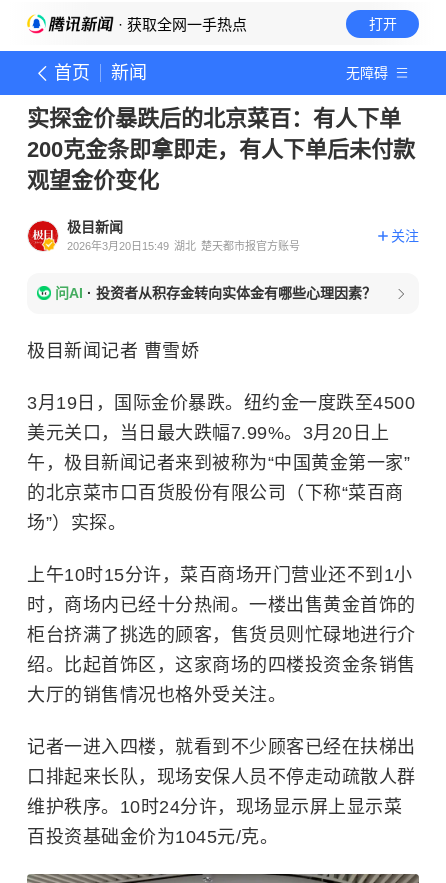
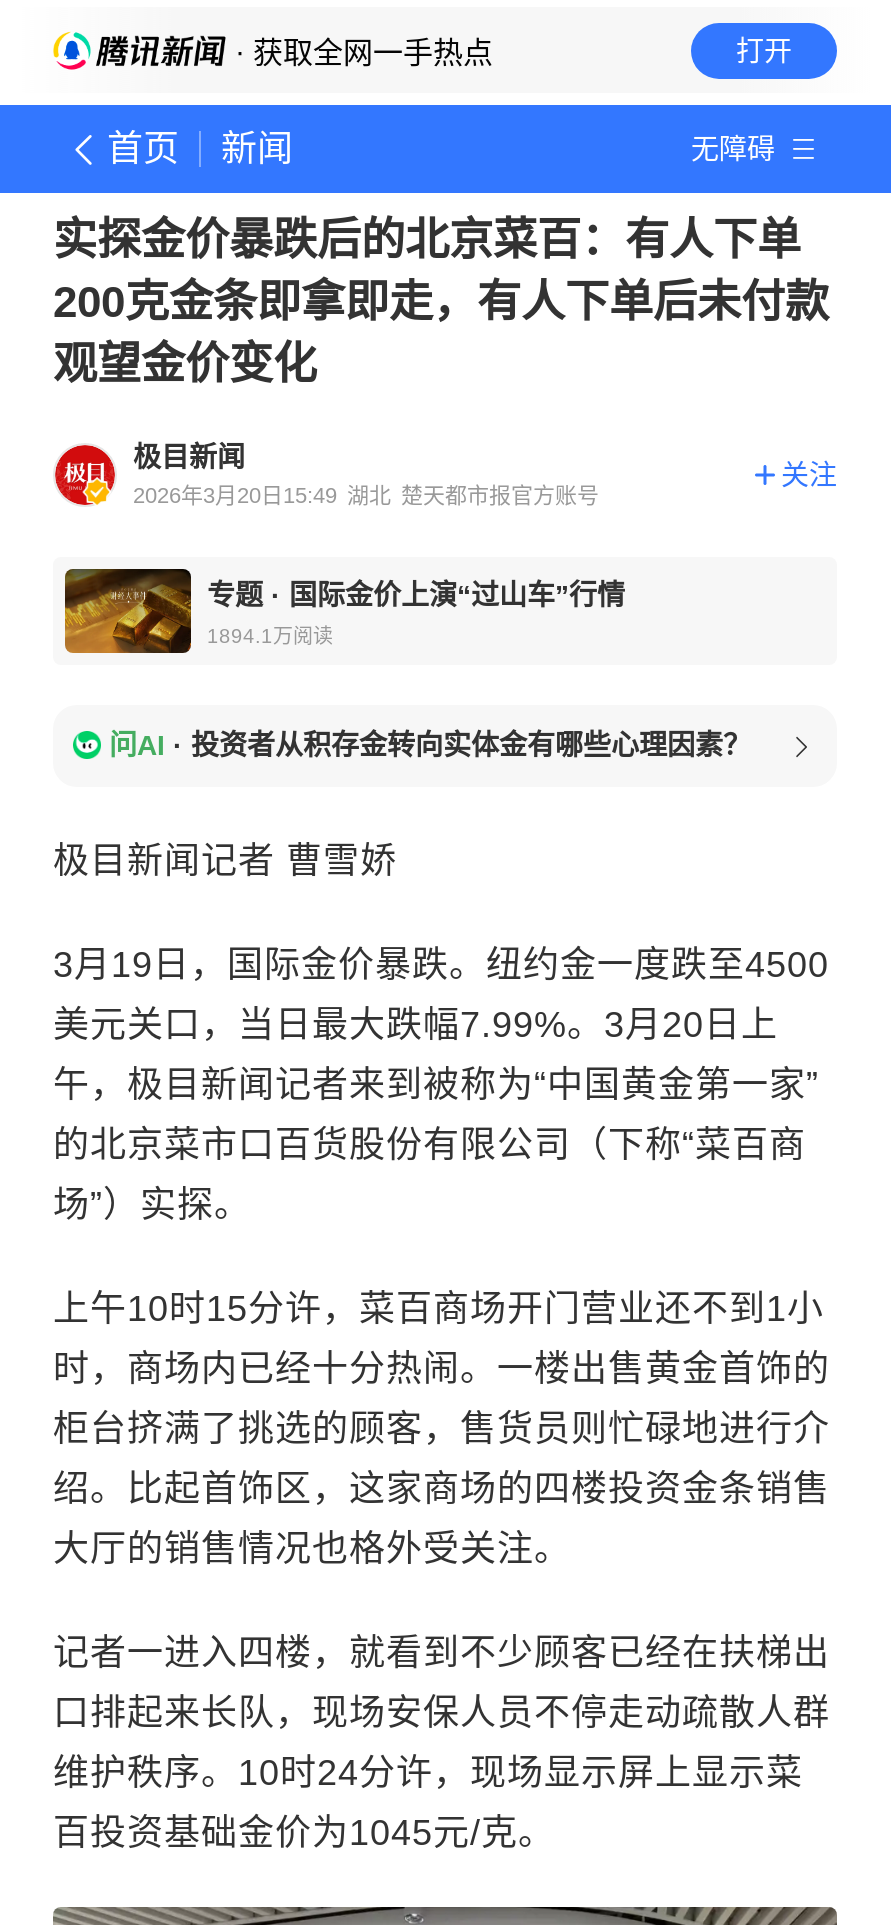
+ [image]
+ 专题·国际金价上演“过山车”行情
+ 1894.1万阅读
